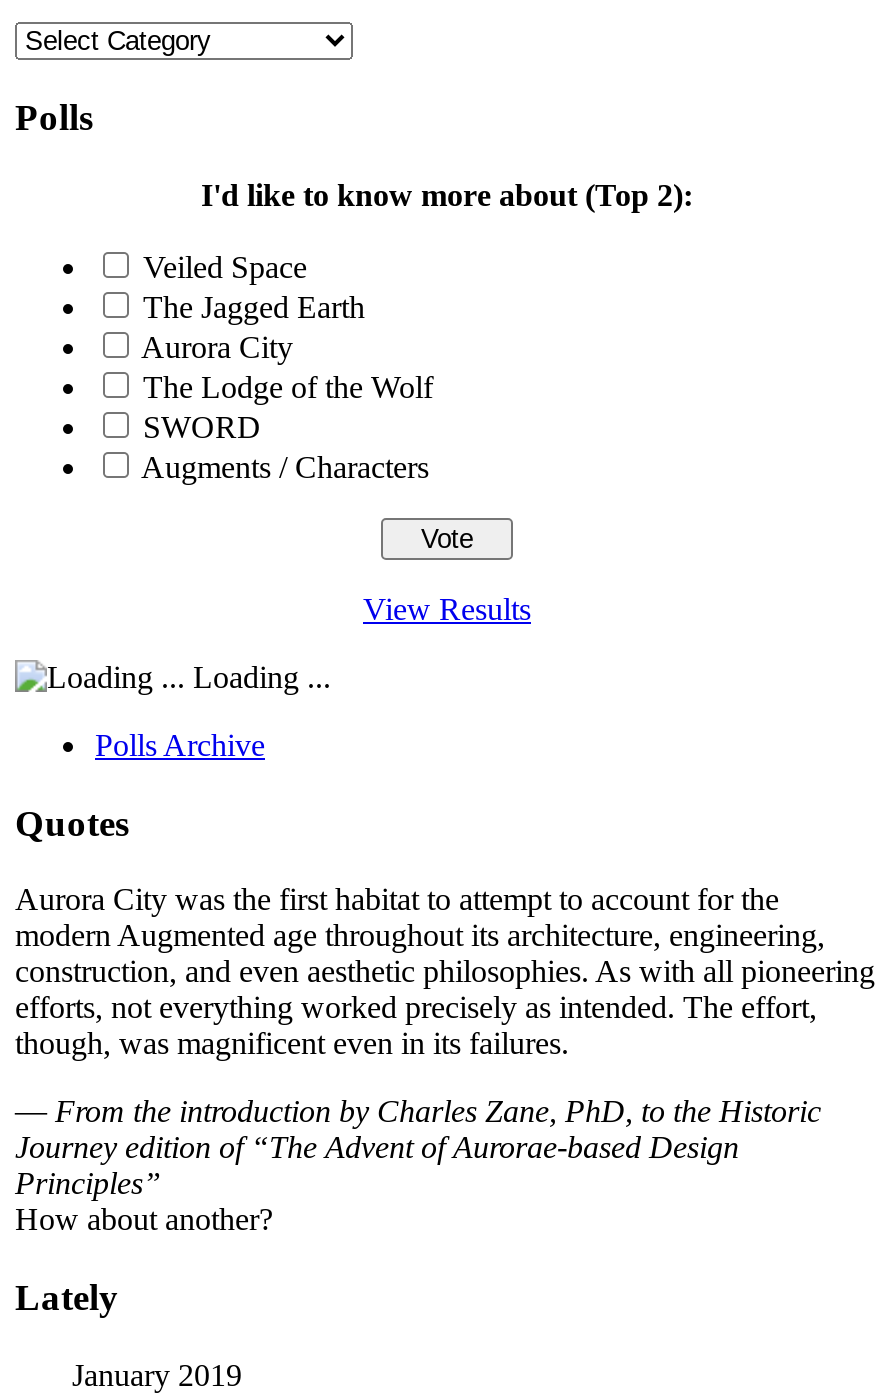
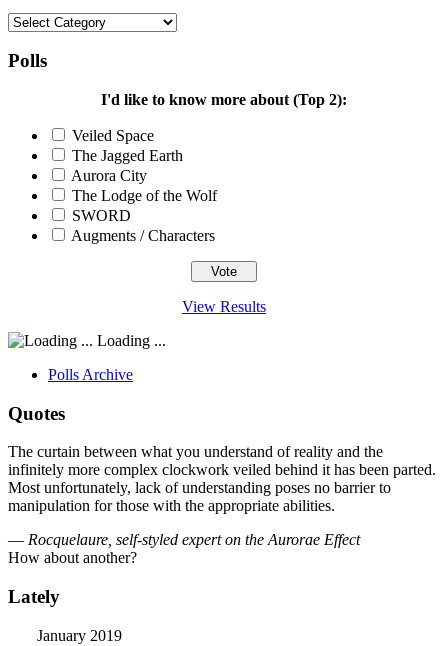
- Aurora City was the first habitat to attempt to account for the
- modern Augmented age throughout its architecture, engineering,
- construction, and even aesthetic philosophies. As with all pioneering
- efforts, not everything worked precisely as intended. The effort,
- though, was magnificent even in its failures.
+ The curtain between what you understand of reality and the
+ infinitely more complex clockwork veiled behind it has been parted.
+ Most unfortunately, lack of understanding poses no barrier to
+ manipulation for those with the appropriate abilities.

- — From the introduction by Charles Zane, PhD, to the Historic
- Journey edition of “The Advent of Aurorae-based Design
- Principles”
+ — Rocquelaure, self-styled expert on the Aurorae Effect
